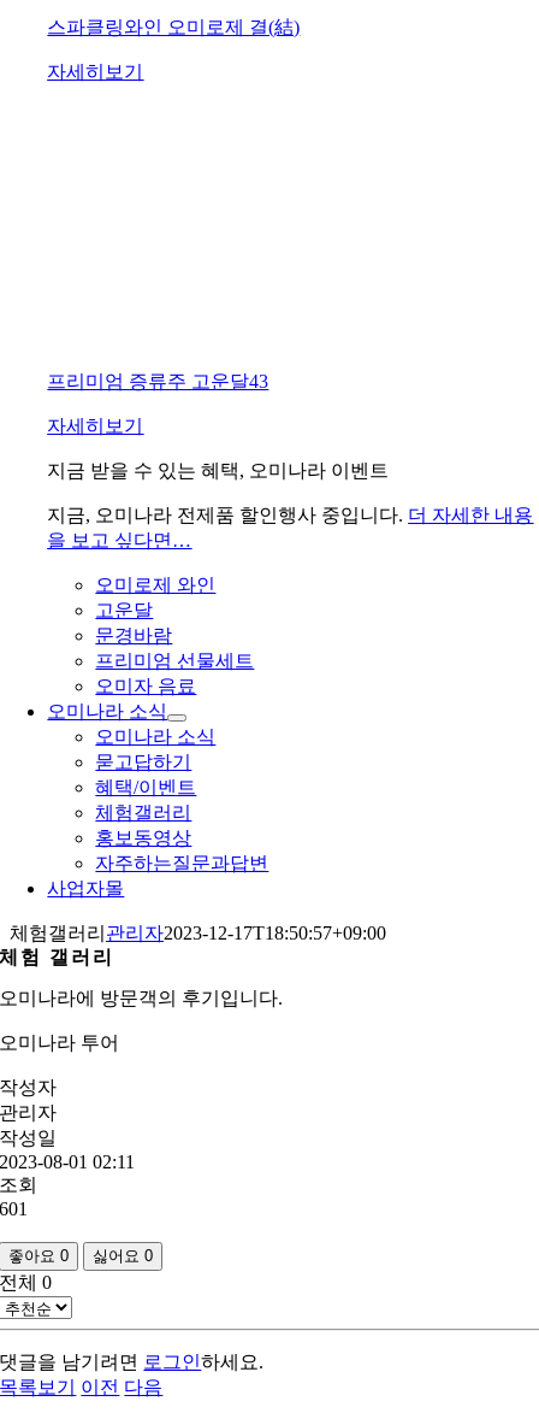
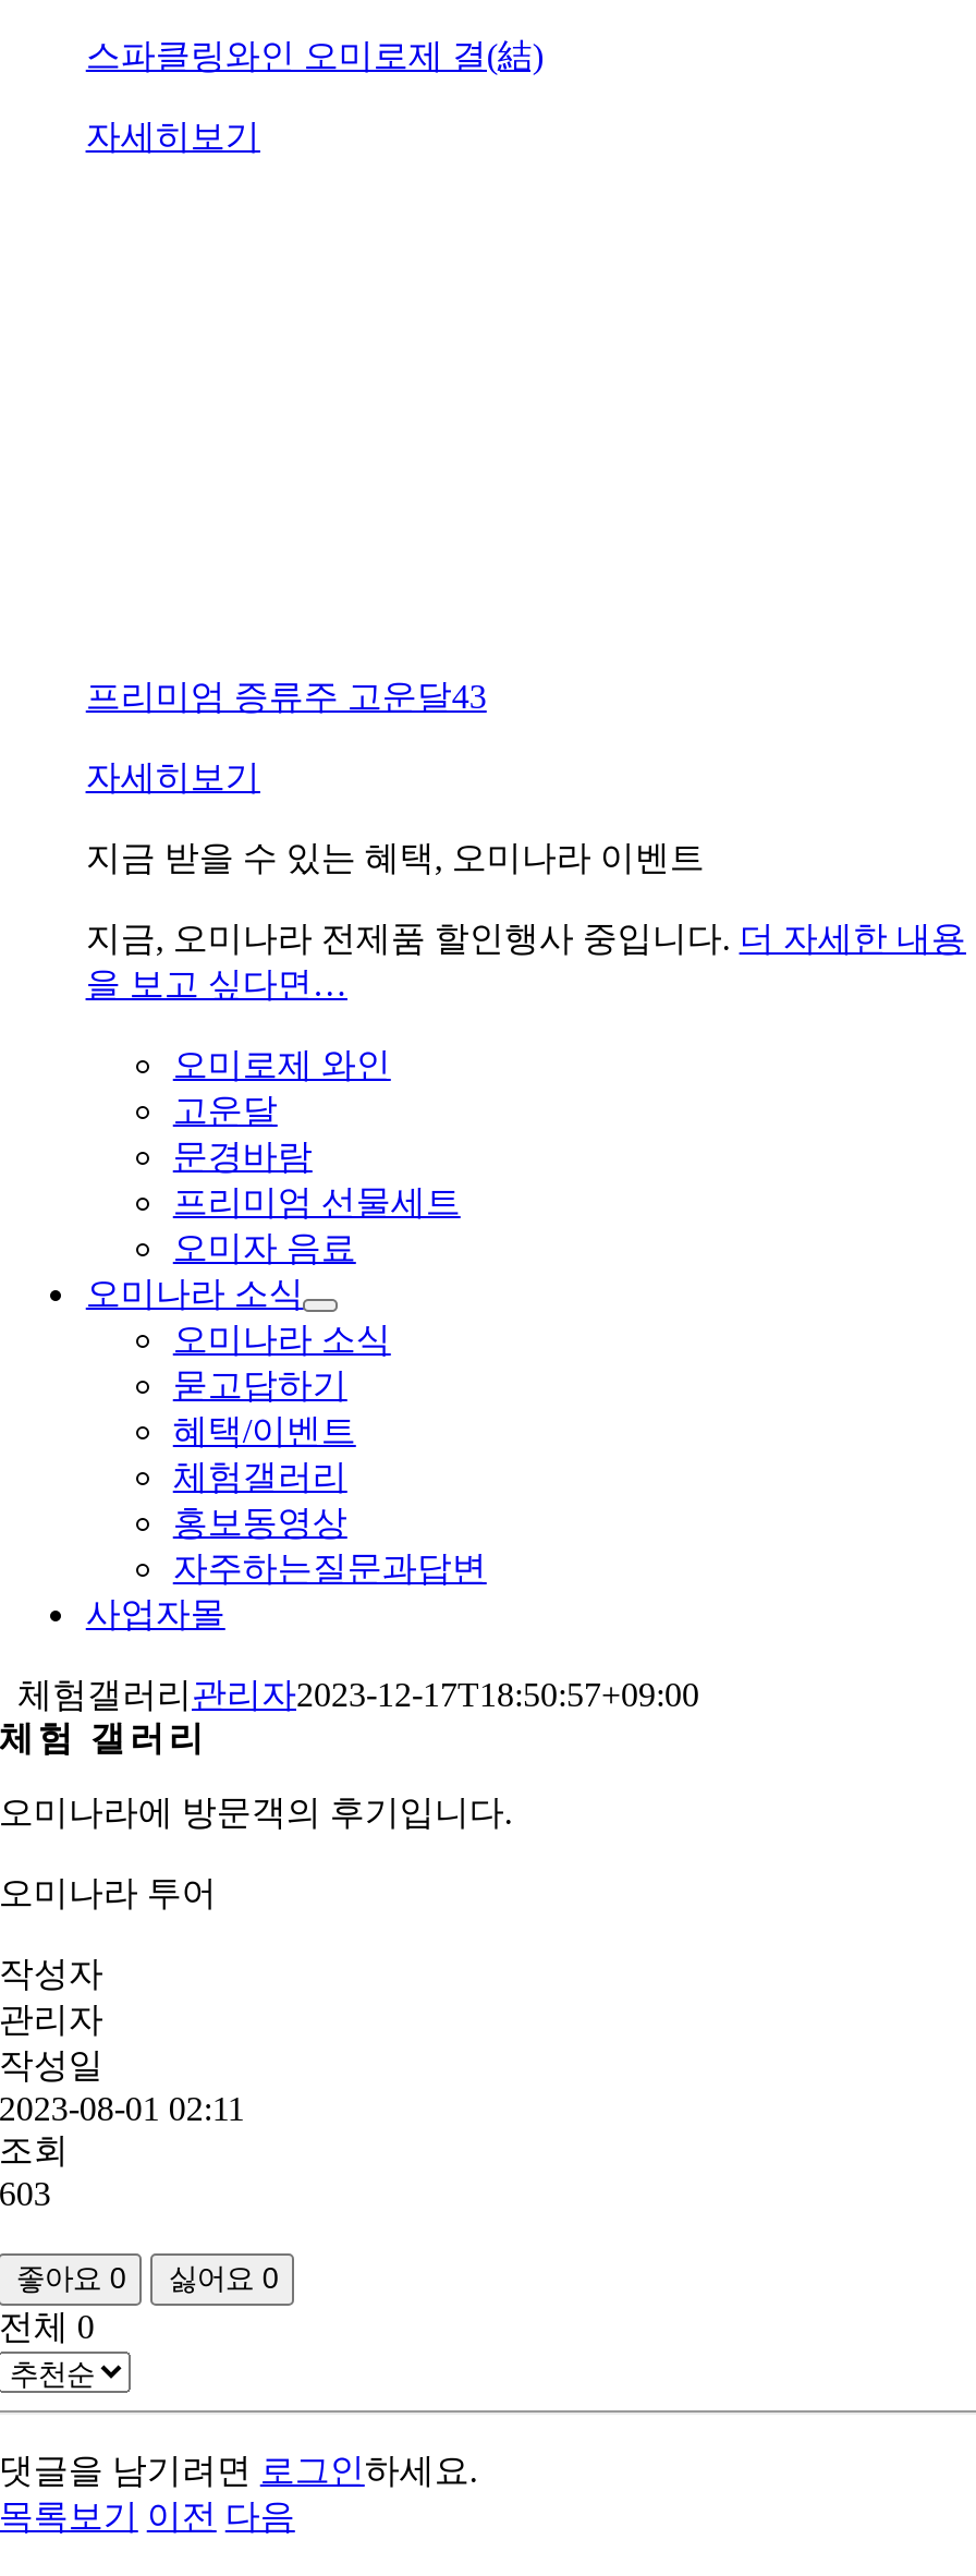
- 601
+ 603
